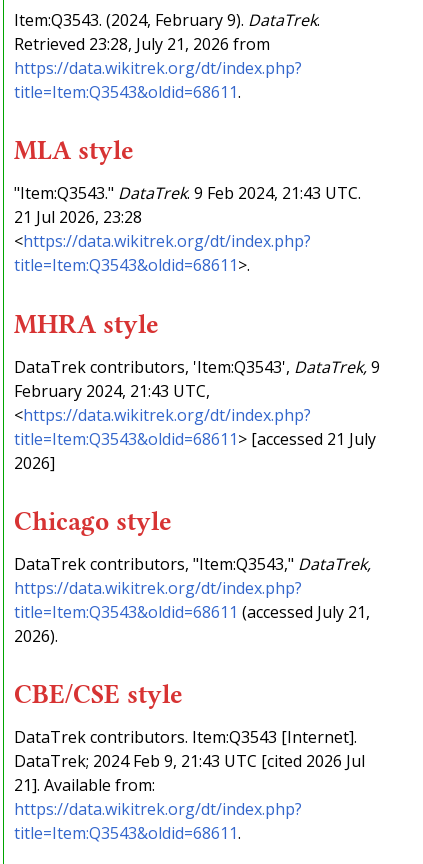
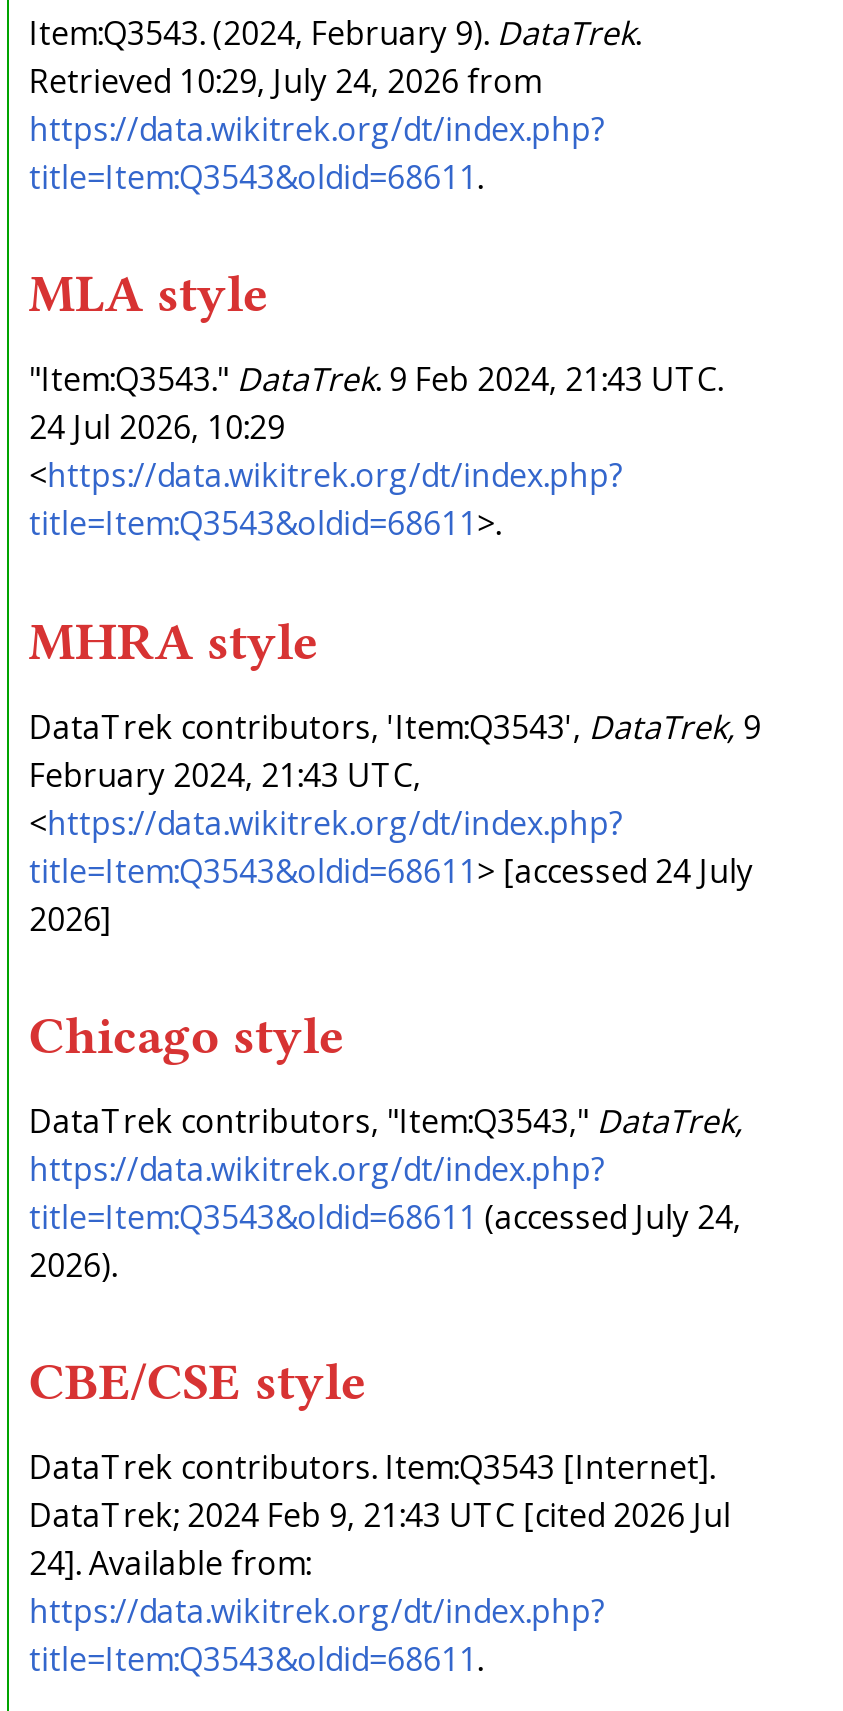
- Retrieved 23:28, July 21, 2026 from
+ Retrieved 10:29, July 24, 2026 from

- 21 Jul 2026, 23:28
+ 24 Jul 2026, 10:29

- title=Item:Q3543&oldid=68611 > [accessed 21 July
+ title=Item:Q3543&oldid=68611 > [accessed 24 July

- title=Item:Q3543&oldid=68611 (accessed July 21,
+ title=Item:Q3543&oldid=68611 (accessed July 24,

- 21]. Available from:
+ 24]. Available from:
